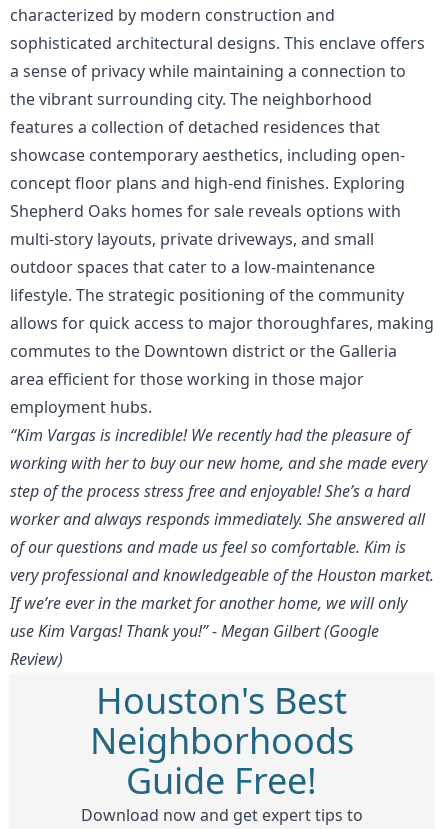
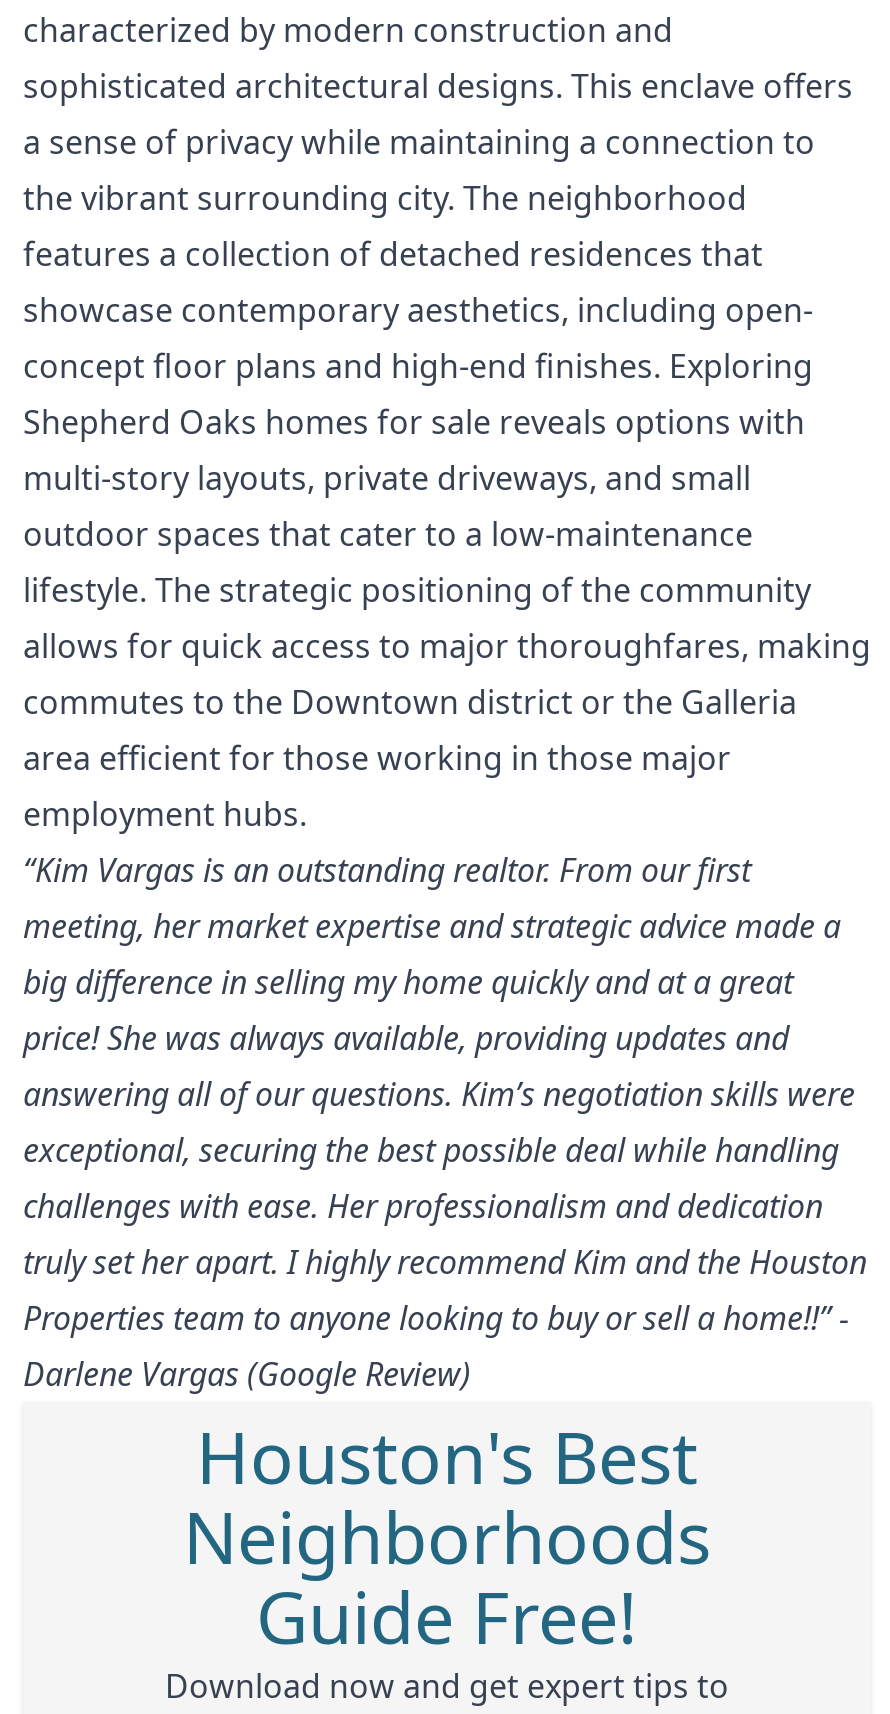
- “Kim Vargas is incredible! We recently had the pleasure of
- working with her to buy our new home, and she made every
- step of the process stress free and enjoyable! She’s a hard
- worker and always responds immediately. She answered all
- of our questions and made us feel so comfortable. Kim is
- very professional and knowledgeable of the Houston market.
- If we’re ever in the market for another home, we will only
- use Kim Vargas! Thank you!” - Megan Gilbert (Google
- Review)
+ “Kim Vargas is an outstanding realtor. From our first
+ meeting, her market expertise and strategic advice made a
+ big difference in selling my home quickly and at a great
+ price! She was always available, providing updates and
+ answering all of our questions. Kim’s negotiation skills were
+ exceptional, securing the best possible deal while handling
+ challenges with ease. Her professionalism and dedication
+ truly set her apart. I highly recommend Kim and the Houston
+ Properties team to anyone looking to buy or sell a home!!” -
+ Darlene Vargas (Google Review)
